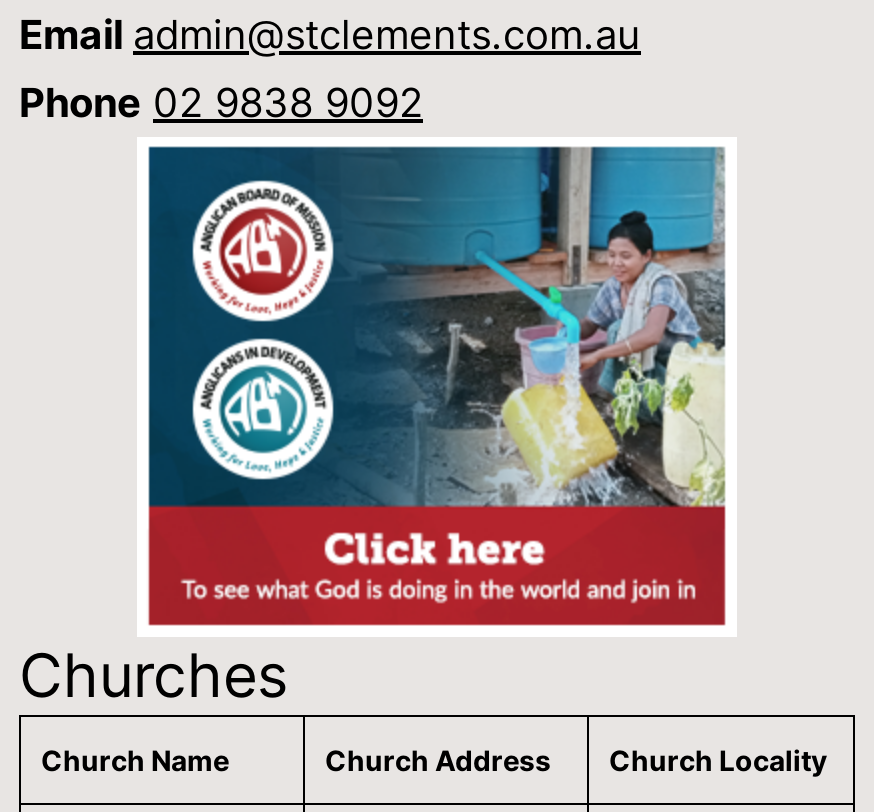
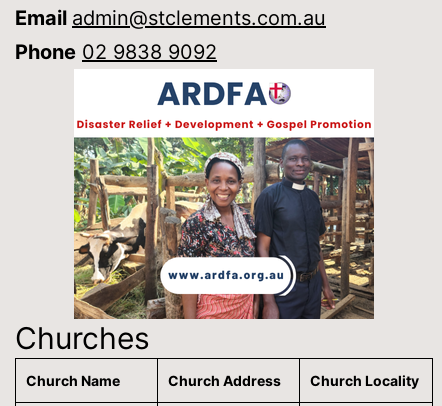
- [image]
+ [image]
